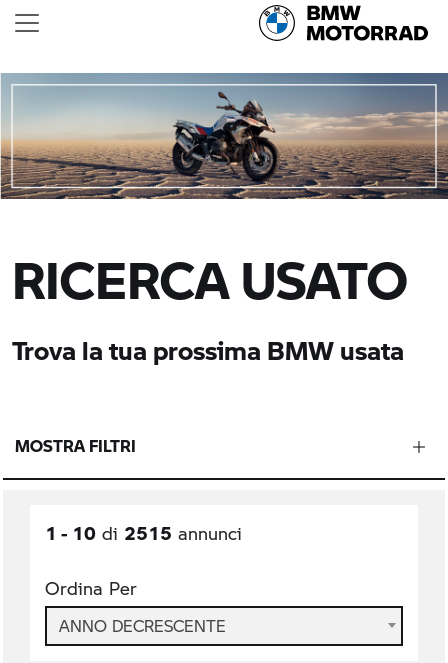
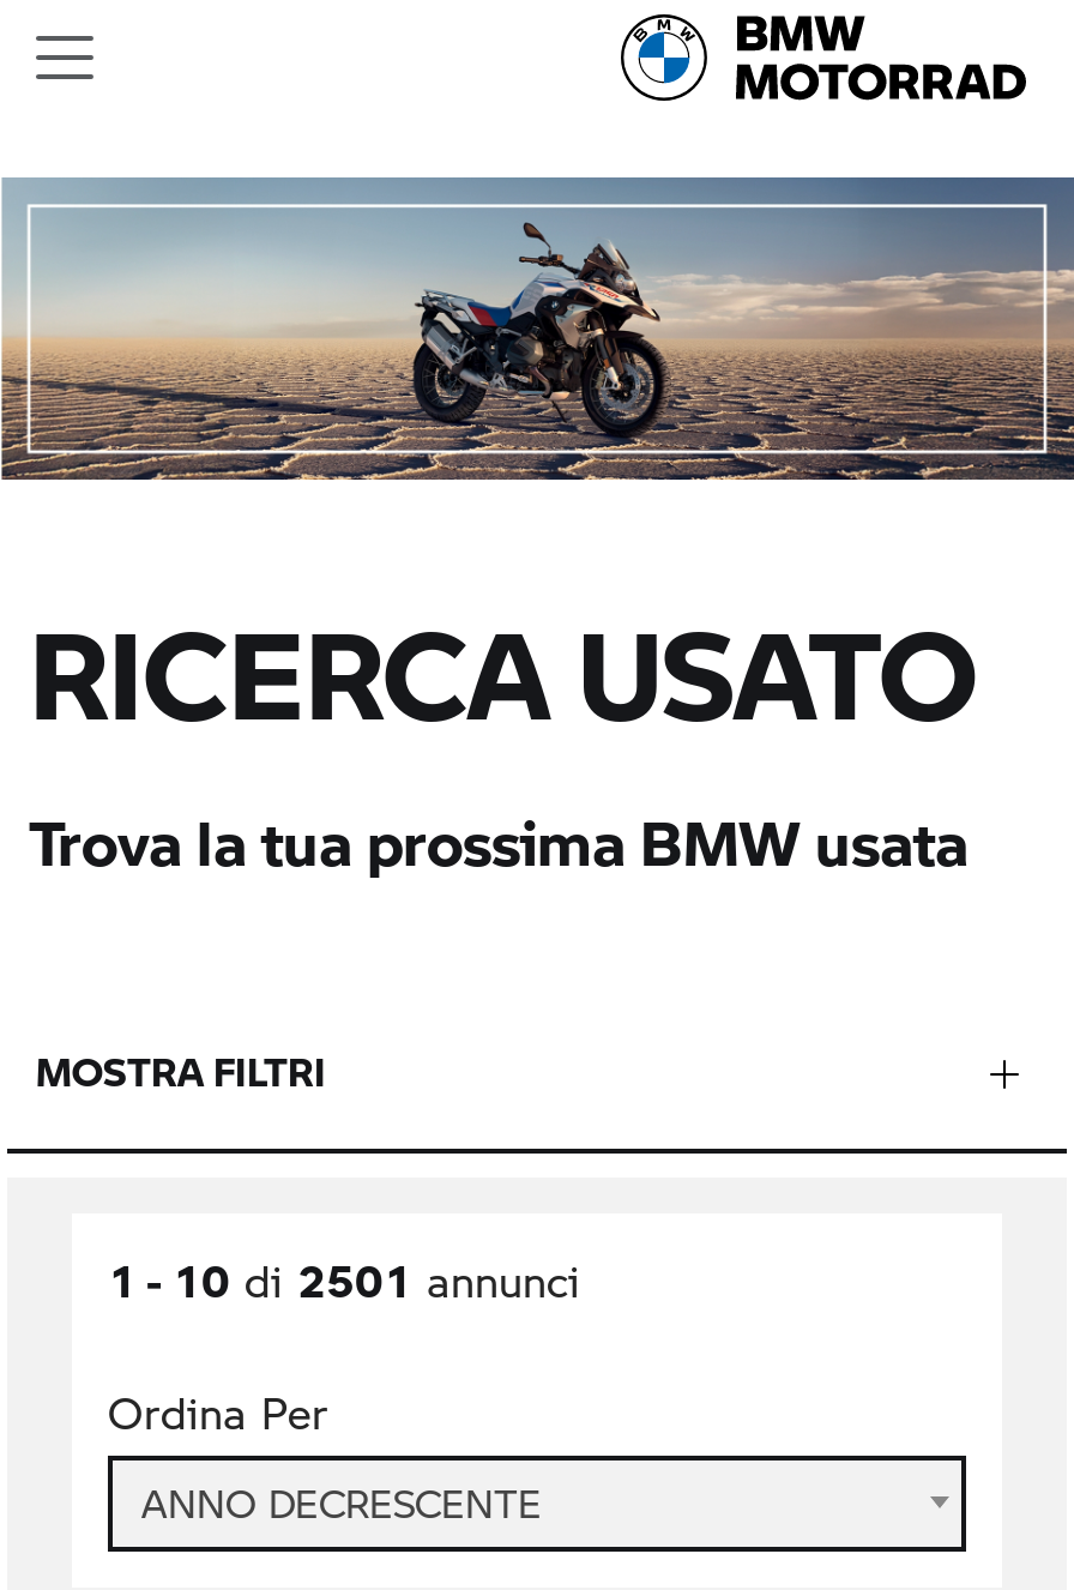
- 1 - 10 di 2515 annunci
+ 1 - 10 di 2501 annunci
